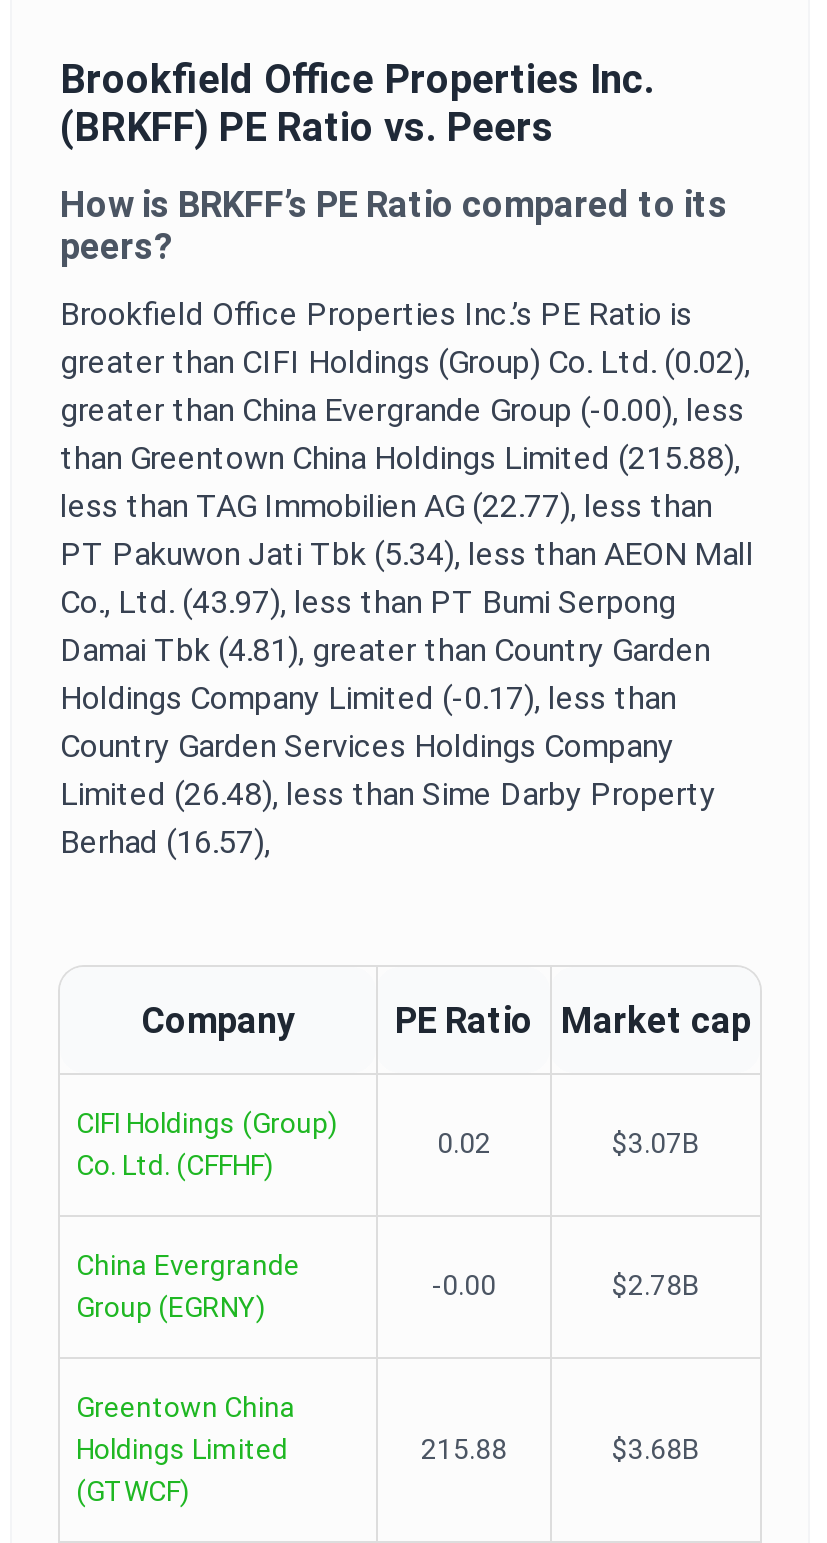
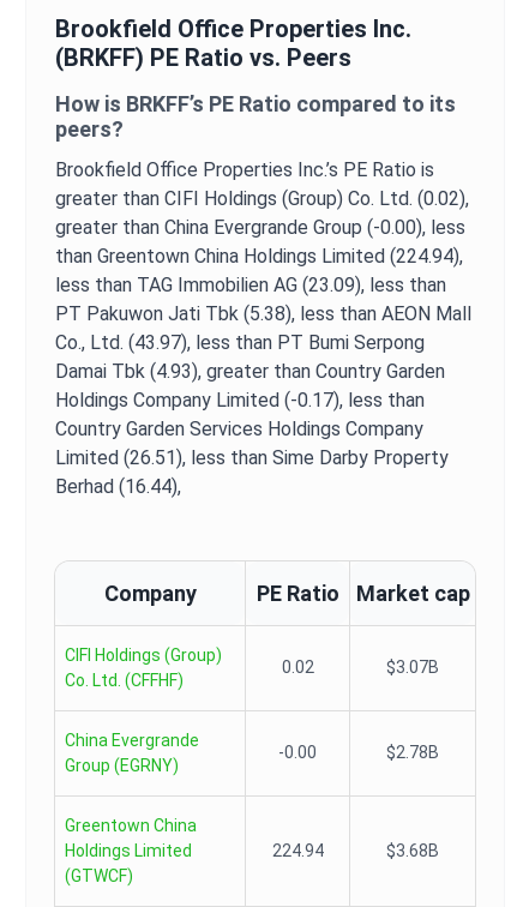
- than Greentown China Holdings Limited (215.88),
+ than Greentown China Holdings Limited (224.94),

- less than TAG Immobilien AG (22.77), less than
+ less than TAG Immobilien AG (23.09), less than

- PT Pakuwon Jati Tbk (5.34), less than AEON Mall
+ PT Pakuwon Jati Tbk (5.38), less than AEON Mall

- Damai Tbk (4.81), greater than Country Garden
+ Damai Tbk (4.93), greater than Country Garden

- Limited (26.48), less than Sime Darby Property
+ Limited (26.51), less than Sime Darby Property

- Berhad (16.57),
+ Berhad (16.44),

- 215.88
+ 224.94
